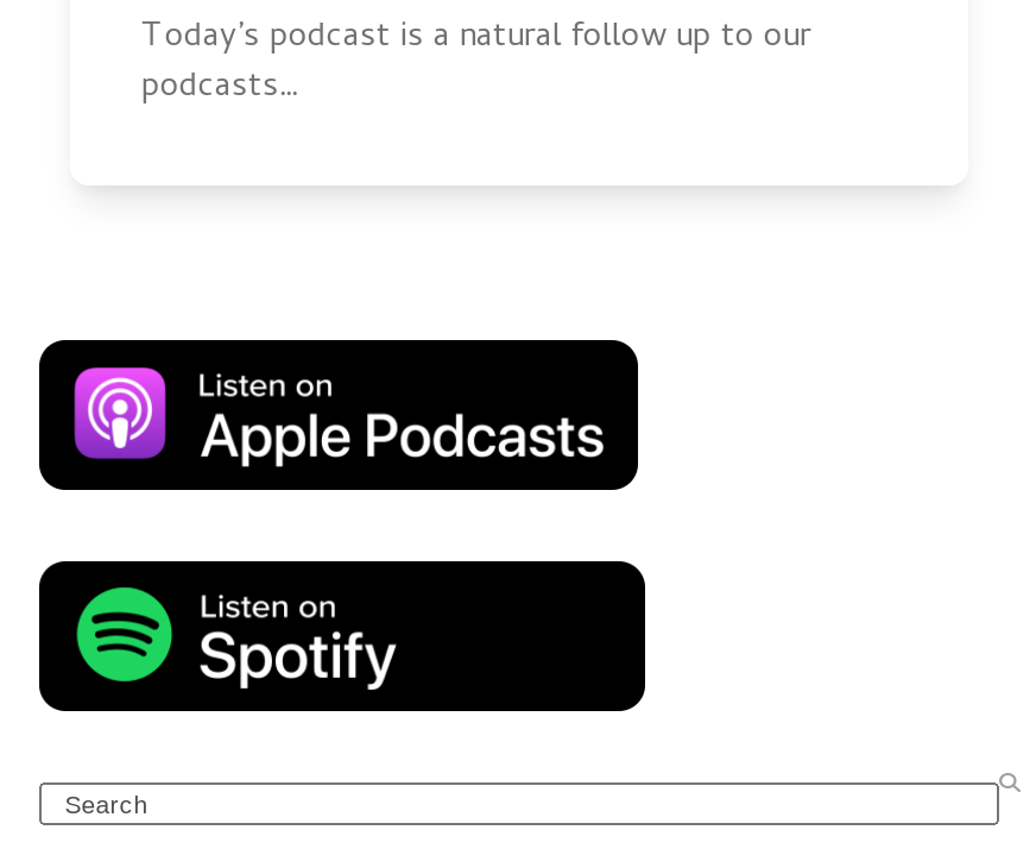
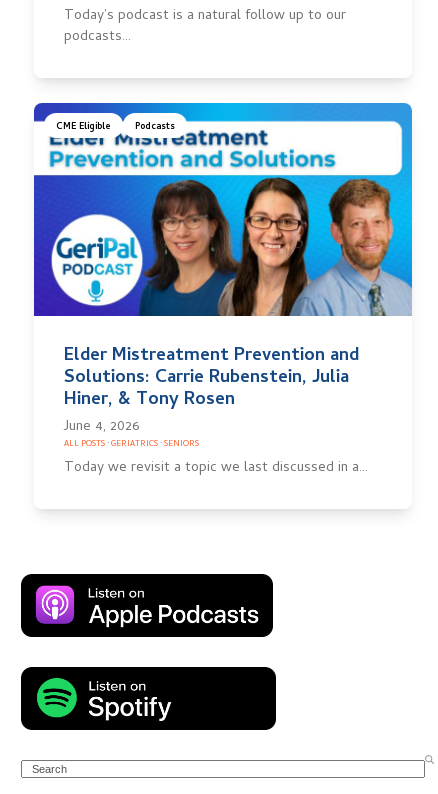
+ [image]
+ CME Eligible
+ Podcasts

+ Elder Mistreatment Prevention and
+ Solutions: Carrie Rubenstein, Julia
+ Hiner, & Tony Rosen
+ June 4, 2026
+ ALL POSTS · GERIATRICS · SENIORS
+ Today we revisit a topic we last discussed in a…
